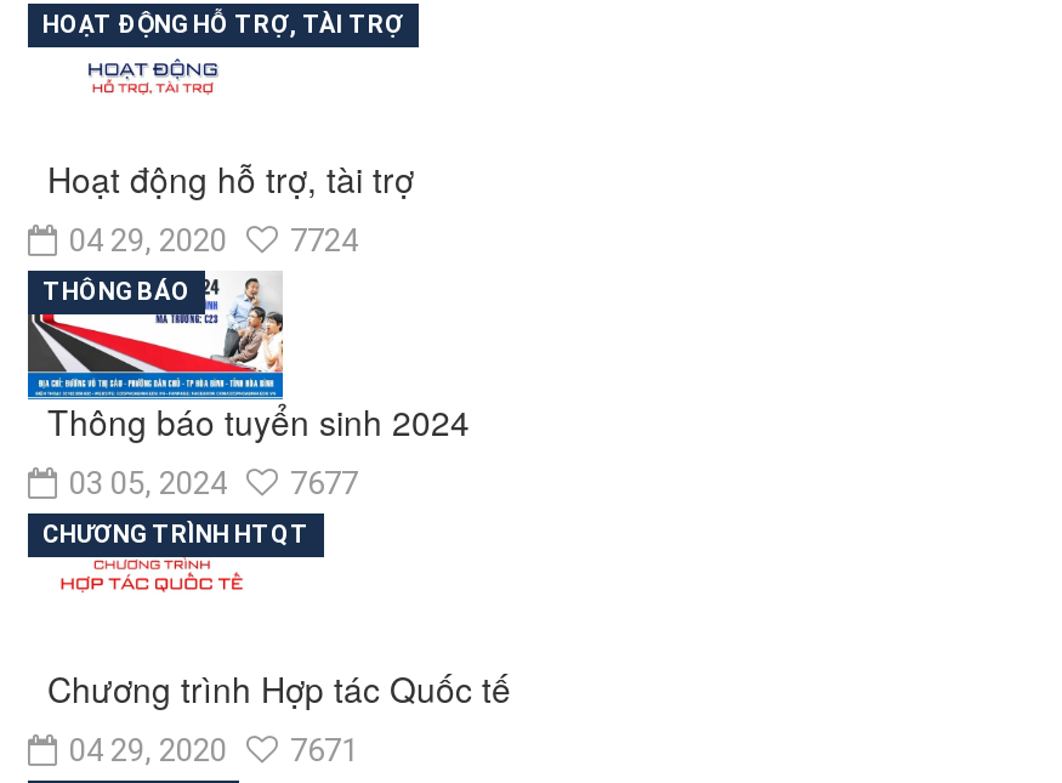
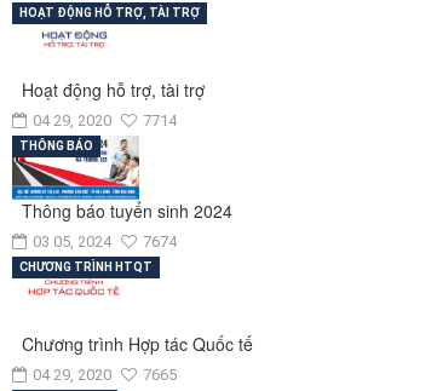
- 04 29, 2020 7724
+ 04 29, 2020 7714

- 03 05, 2024 7677
+ 03 05, 2024 7674

- 04 29, 2020 7671
+ 04 29, 2020 7665
